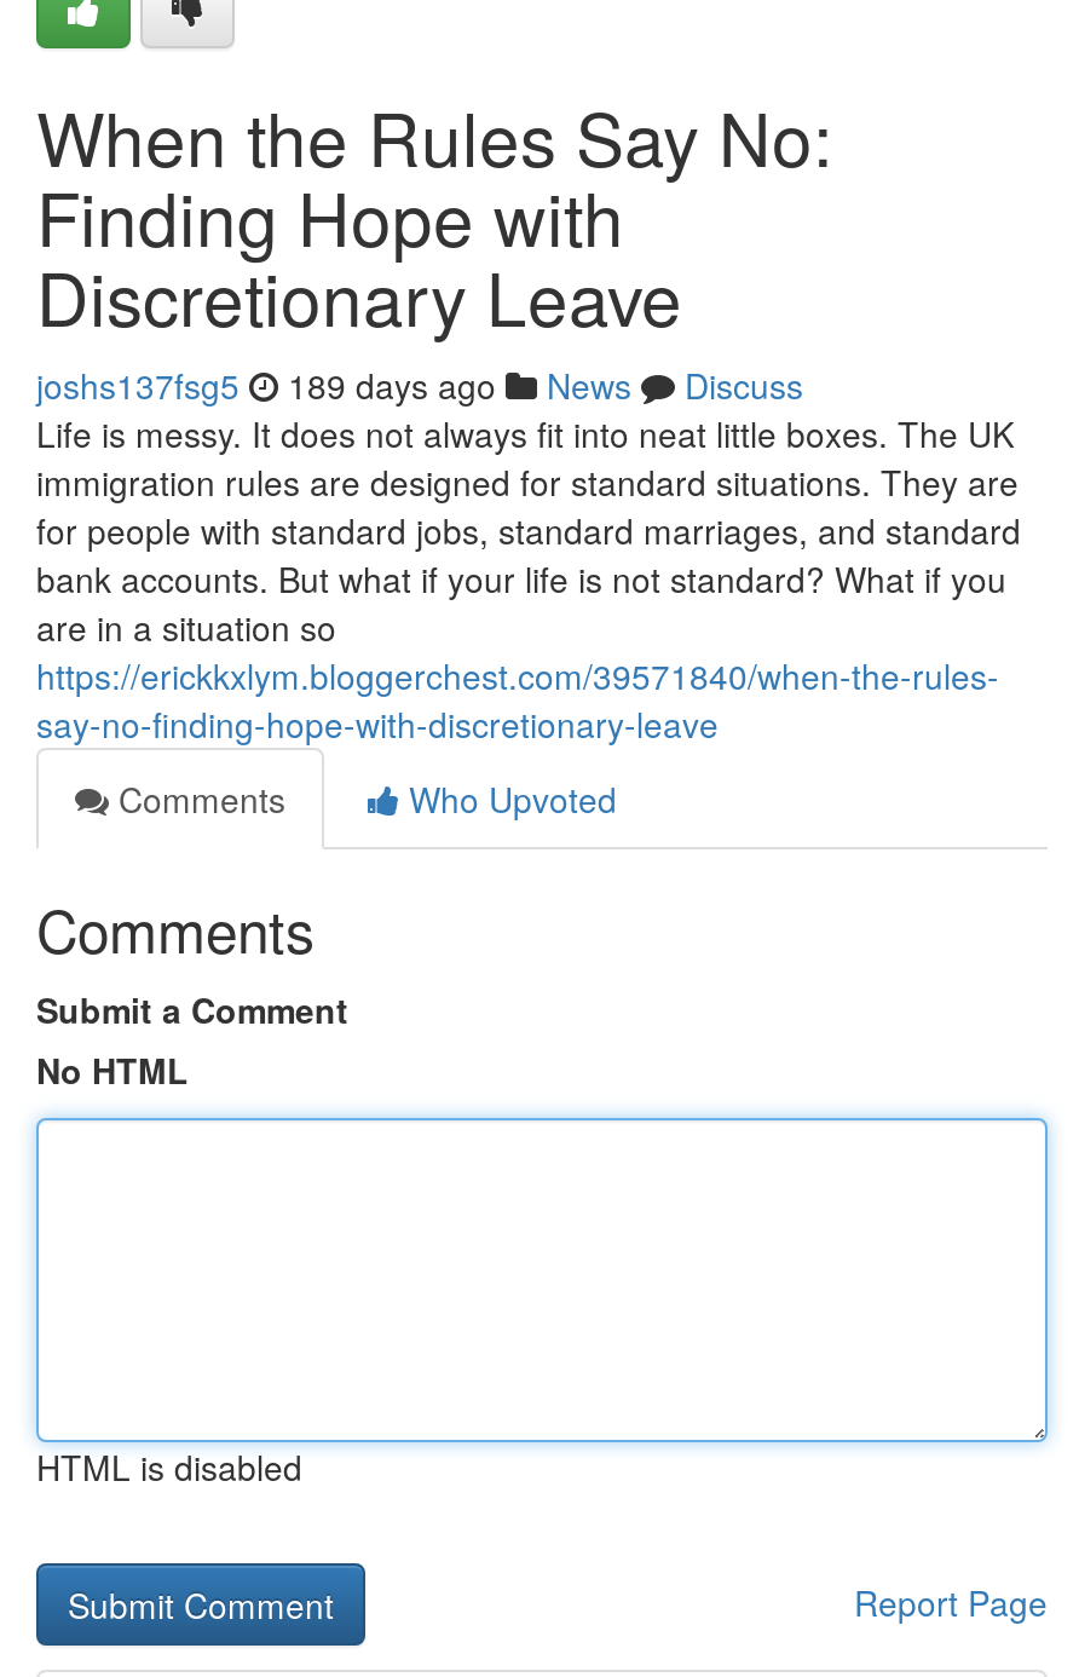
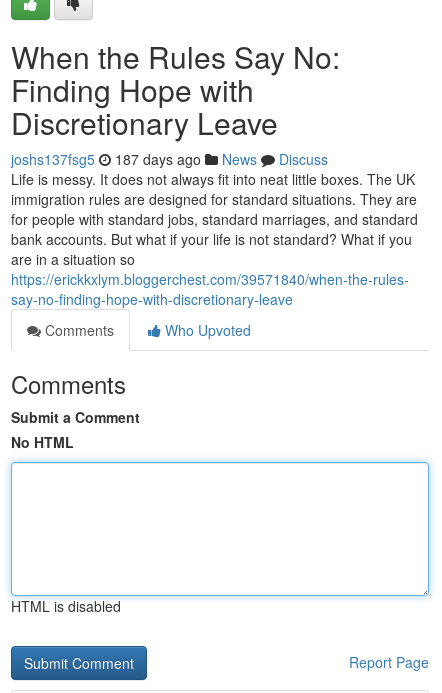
- joshs137fsg5 189 days ago News Discuss
+ joshs137fsg5 187 days ago News Discuss
